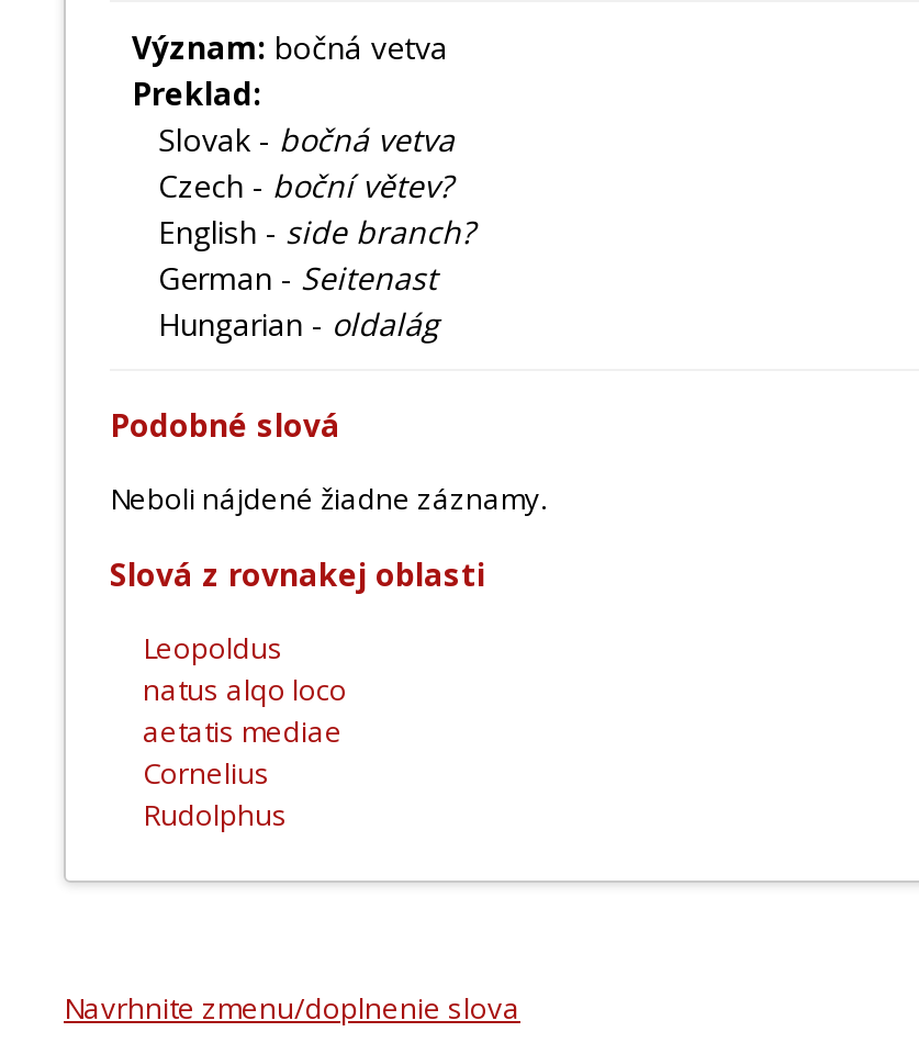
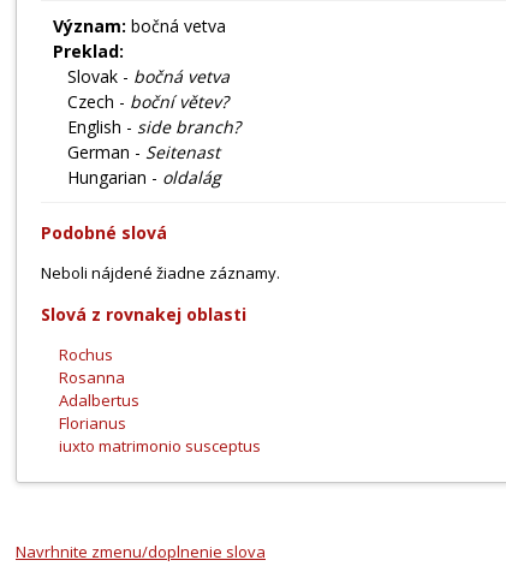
- Leopoldus
- natus alqo loco
- aetatis mediae
- Cornelius
- Rudolphus
+ Rochus
+ Rosanna
+ Adalbertus
+ Florianus
+ iuxto matrimonio susceptus
